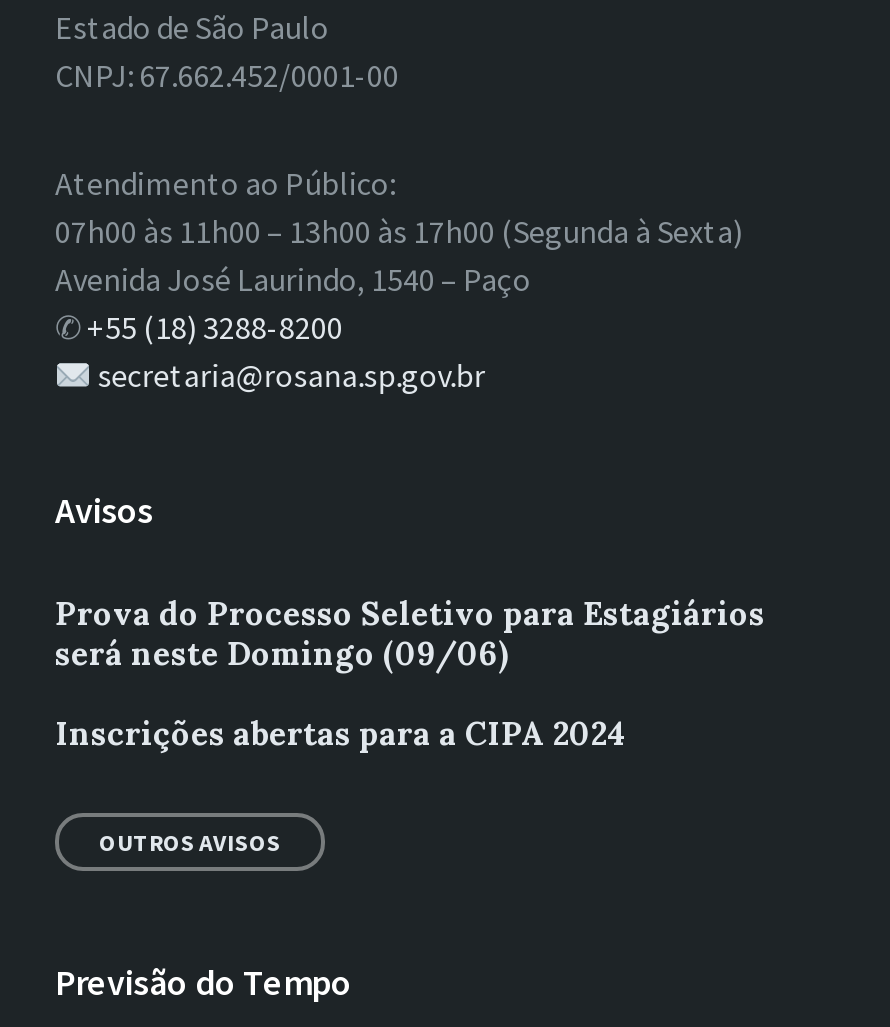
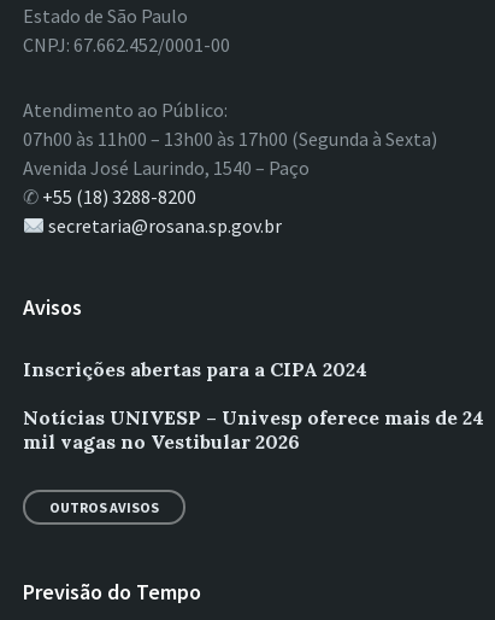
- Prova do Processo Seletivo para Estagiários
- será neste Domingo (09/06)

moved up: Inscrições abertas para a CIPA 2024

+ Notícias UNIVESP – Univesp oferece mais de 24
+ mil vagas no Vestibular 2026
